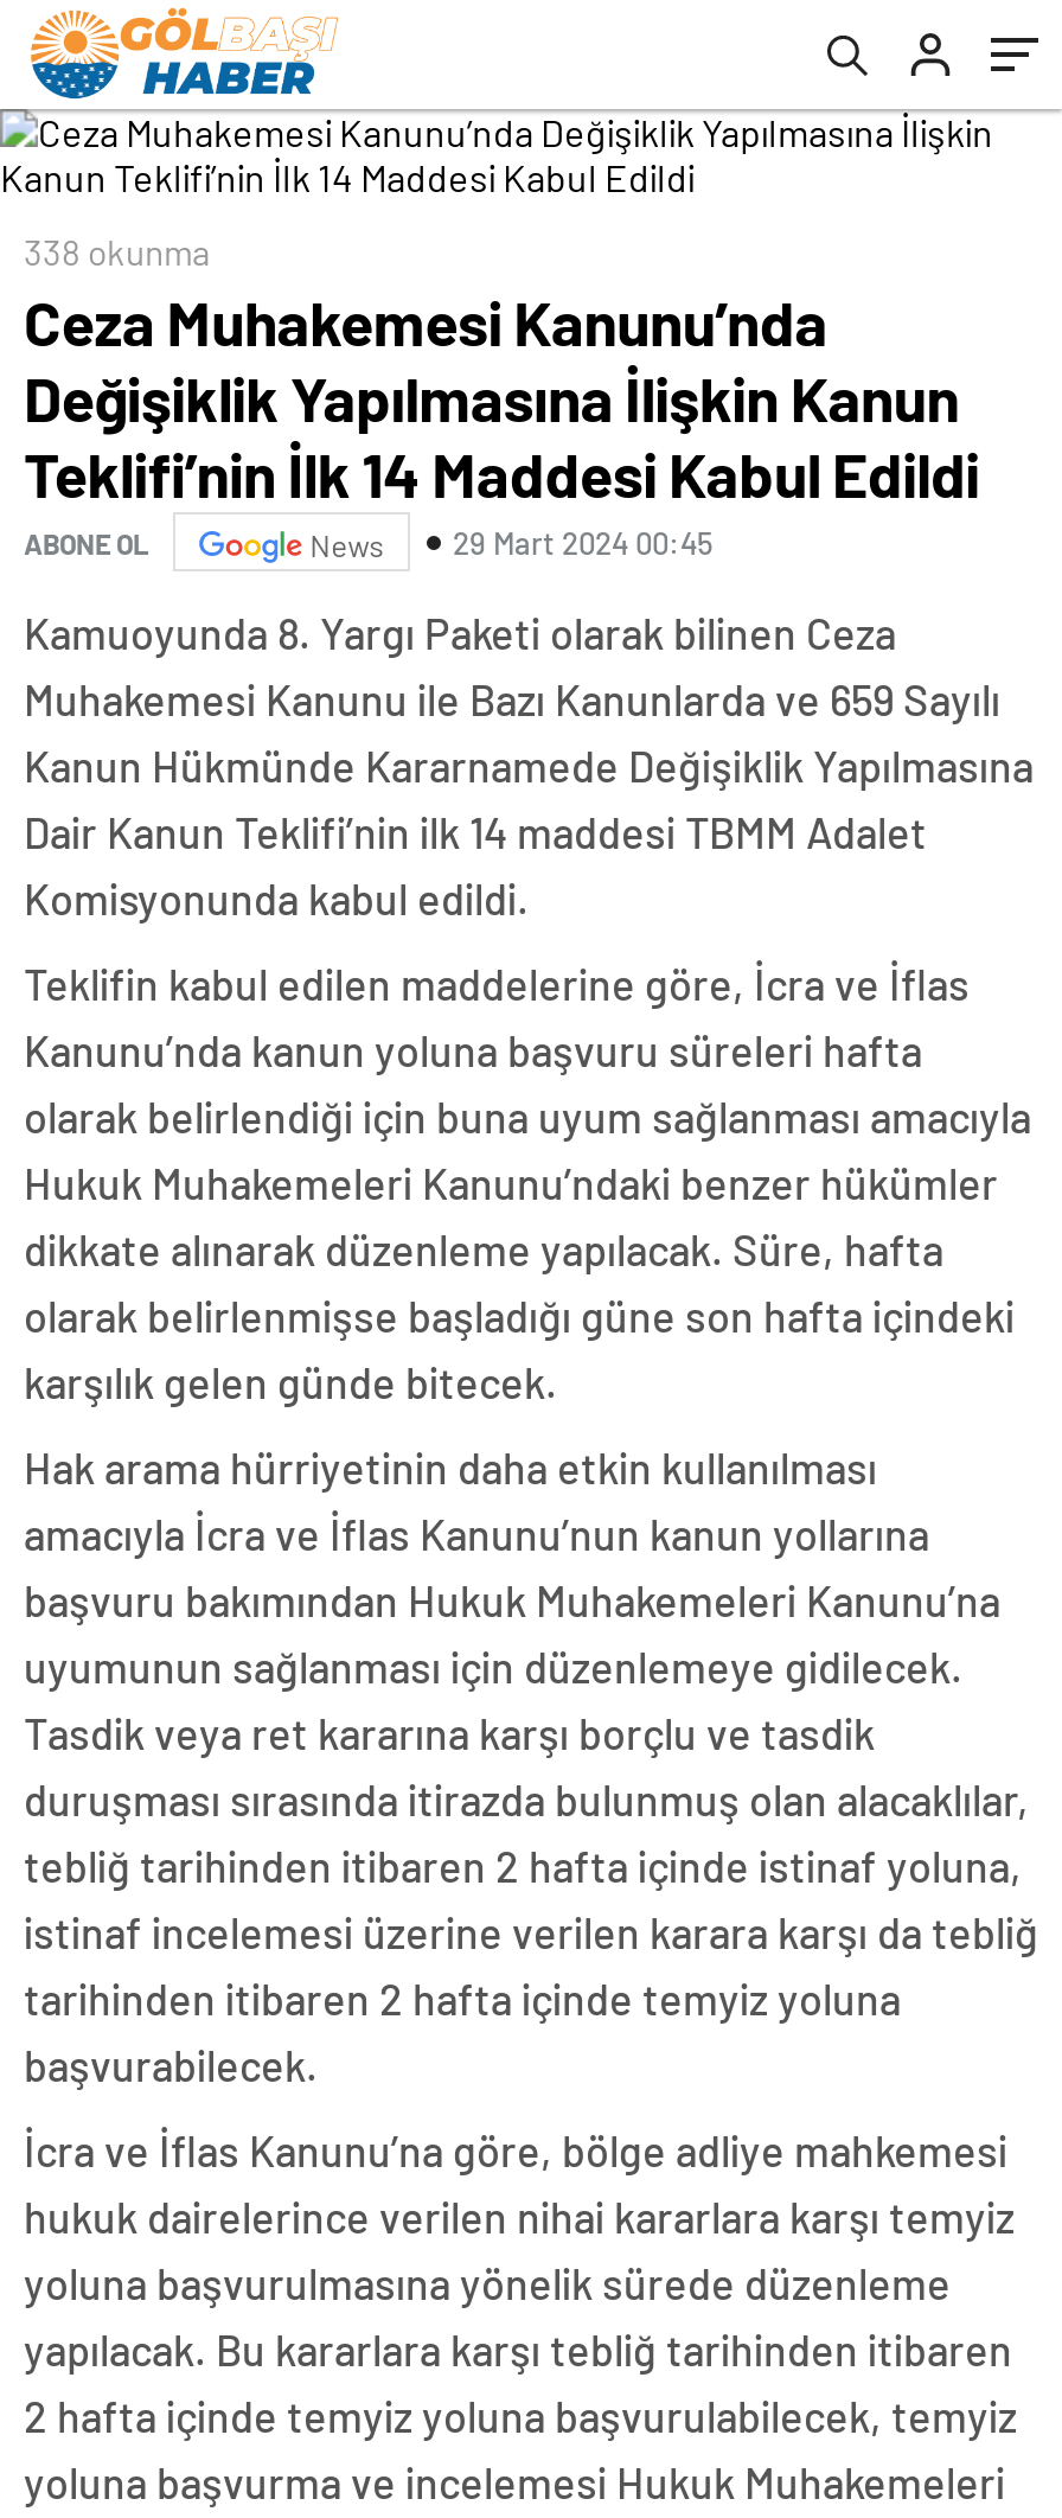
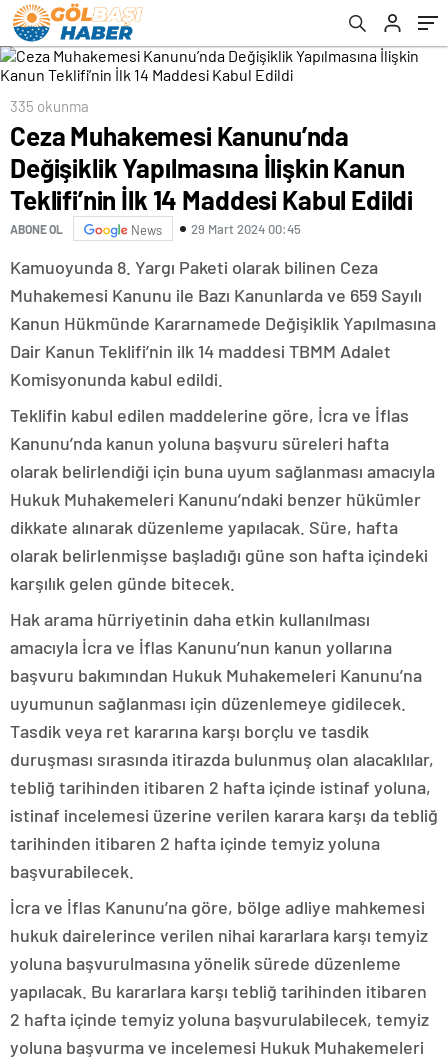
- 338 okunma
+ 335 okunma
